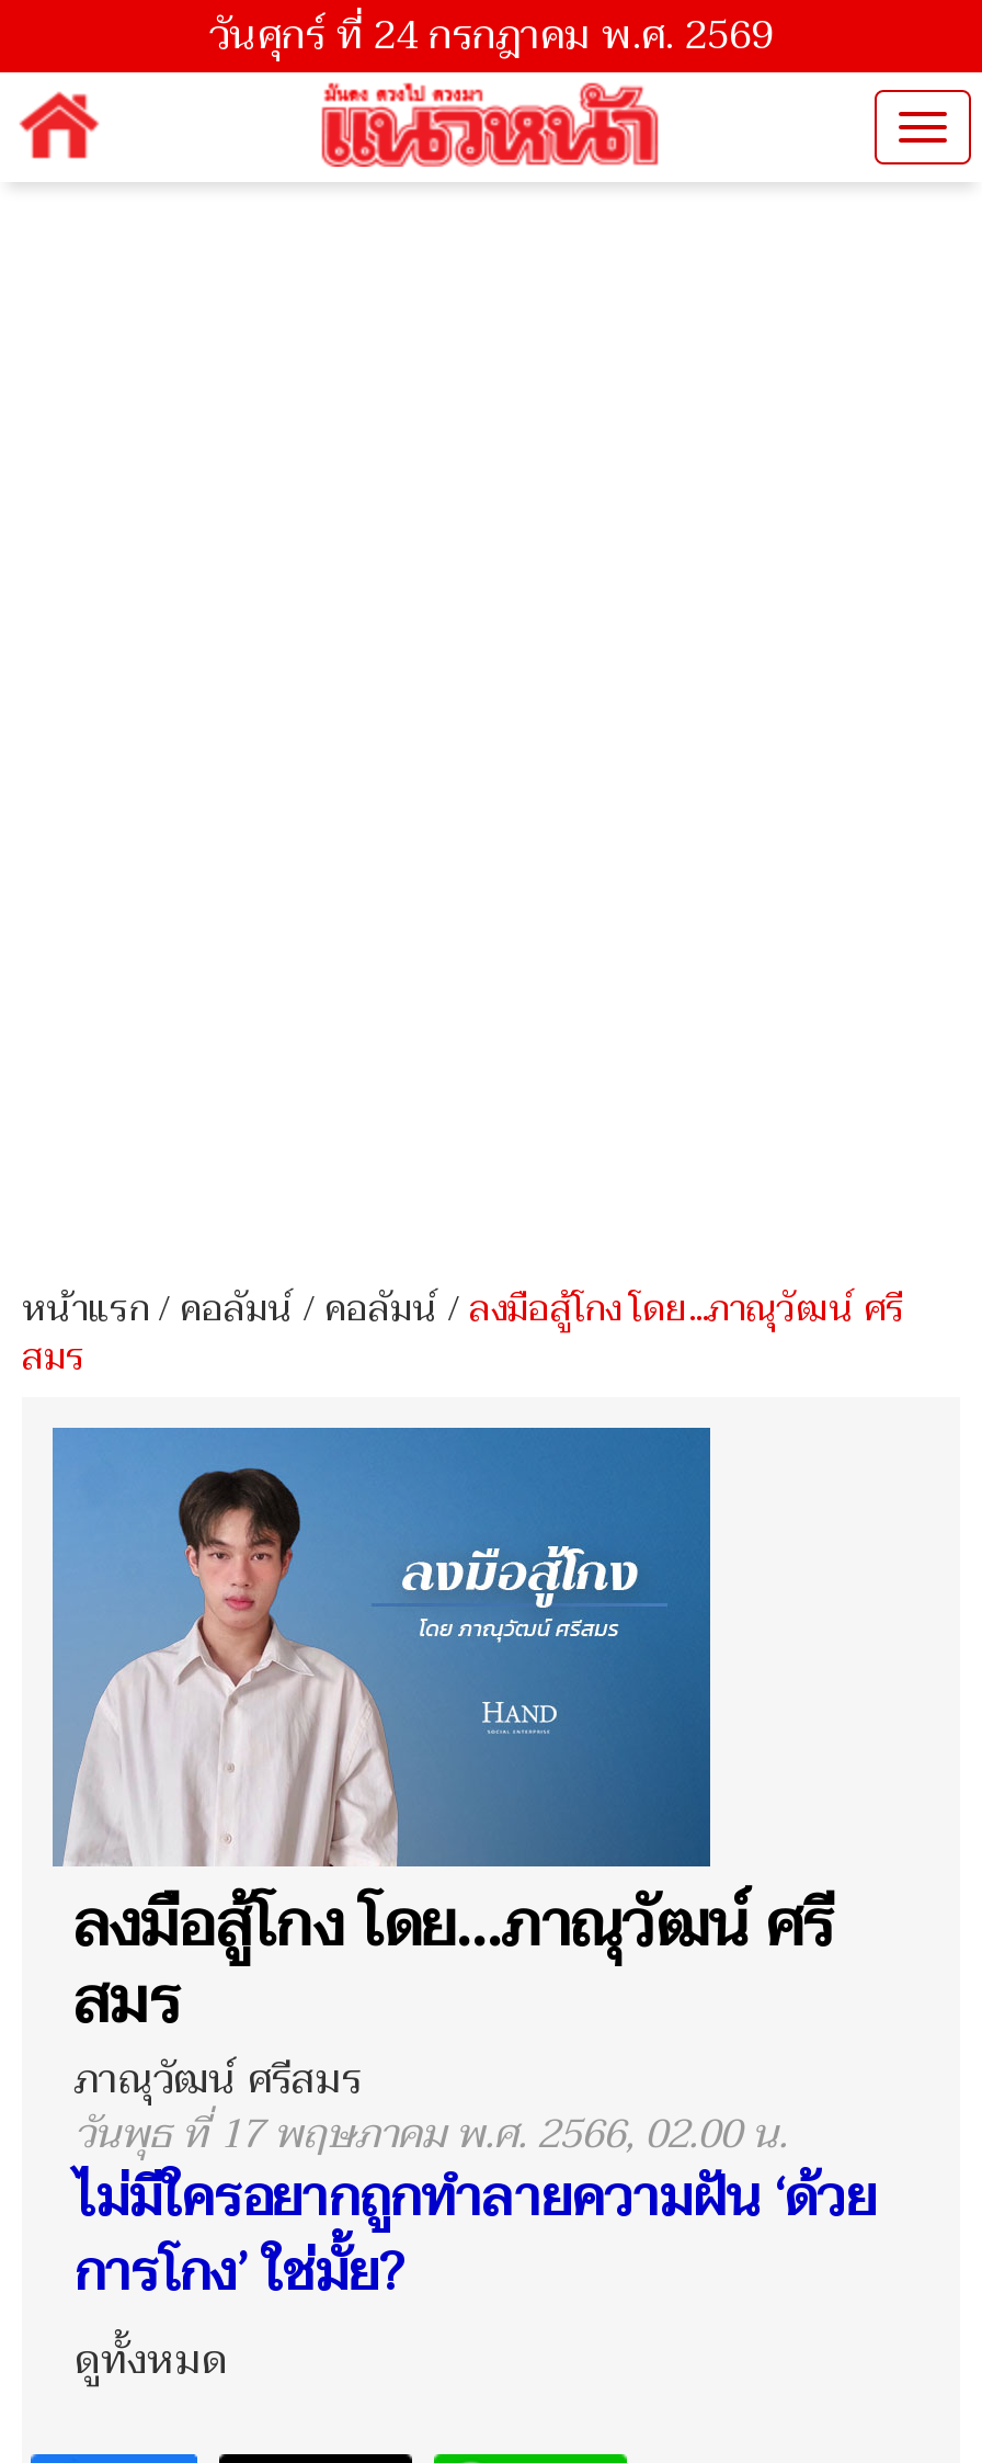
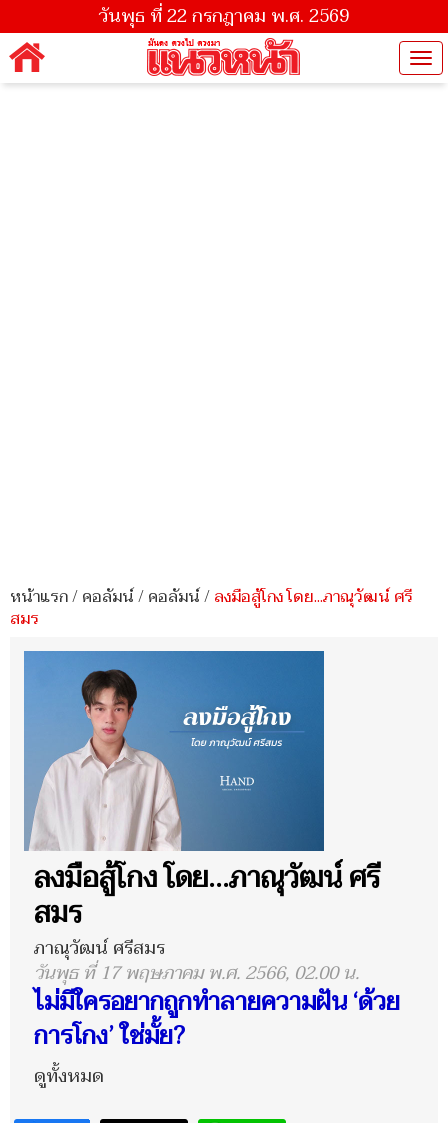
- วันศุกร์ ที่ 24 กรกฎาคม พ.ศ. 2569
+ วันพุธ ที่ 22 กรกฎาคม พ.ศ. 2569
